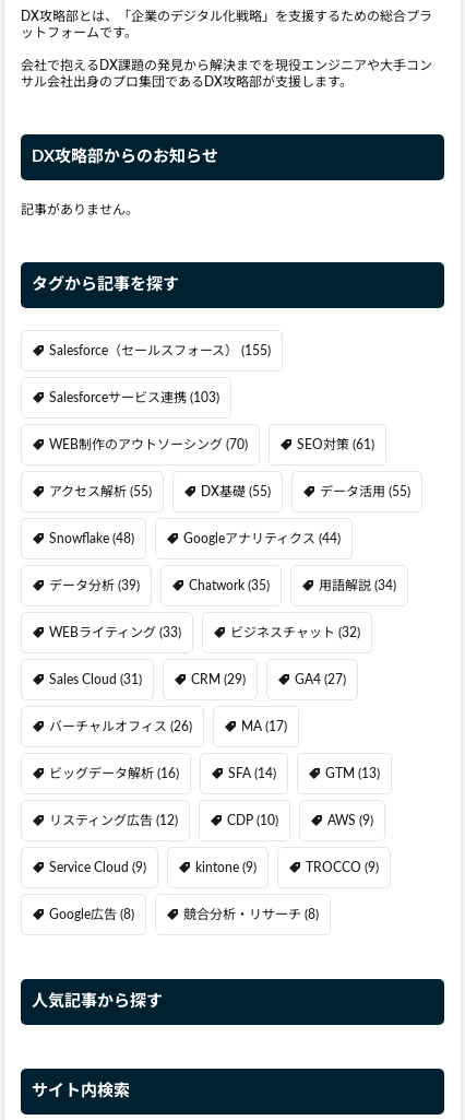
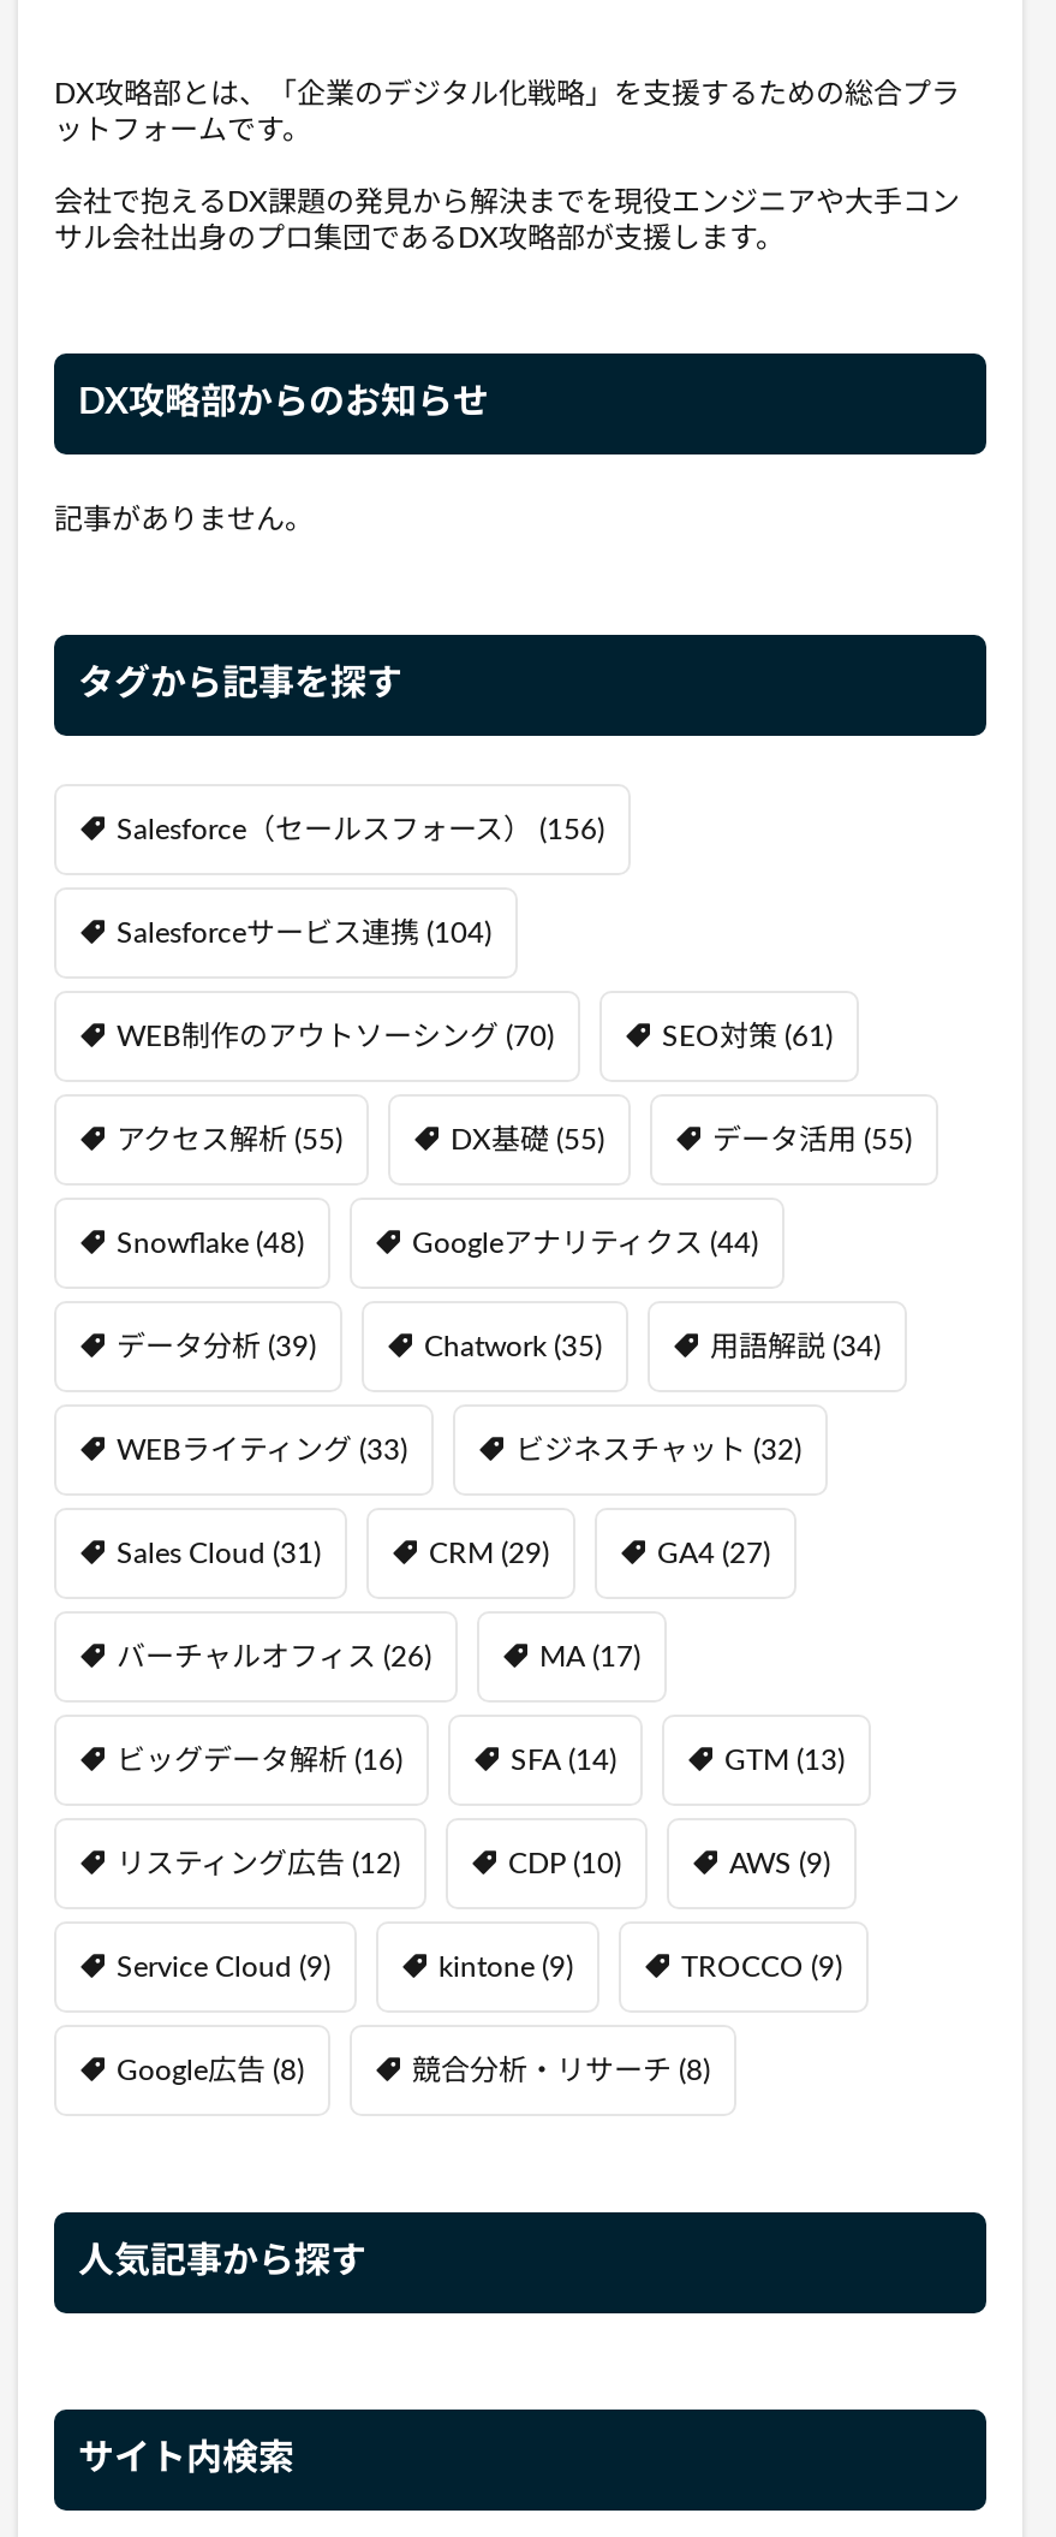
- Salesforce（セールスフォース）(155)
+ Salesforce（セールスフォース）(156)

- Salesforceサービス連携(103)
+ Salesforceサービス連携(104)
